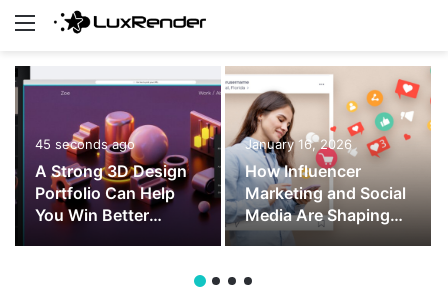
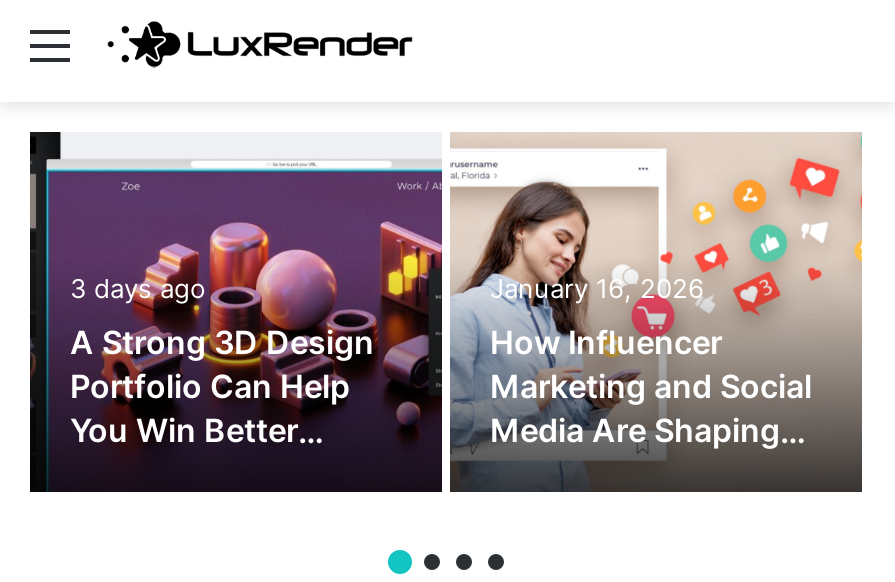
- 45 seconds ago
+ 3 days ago
